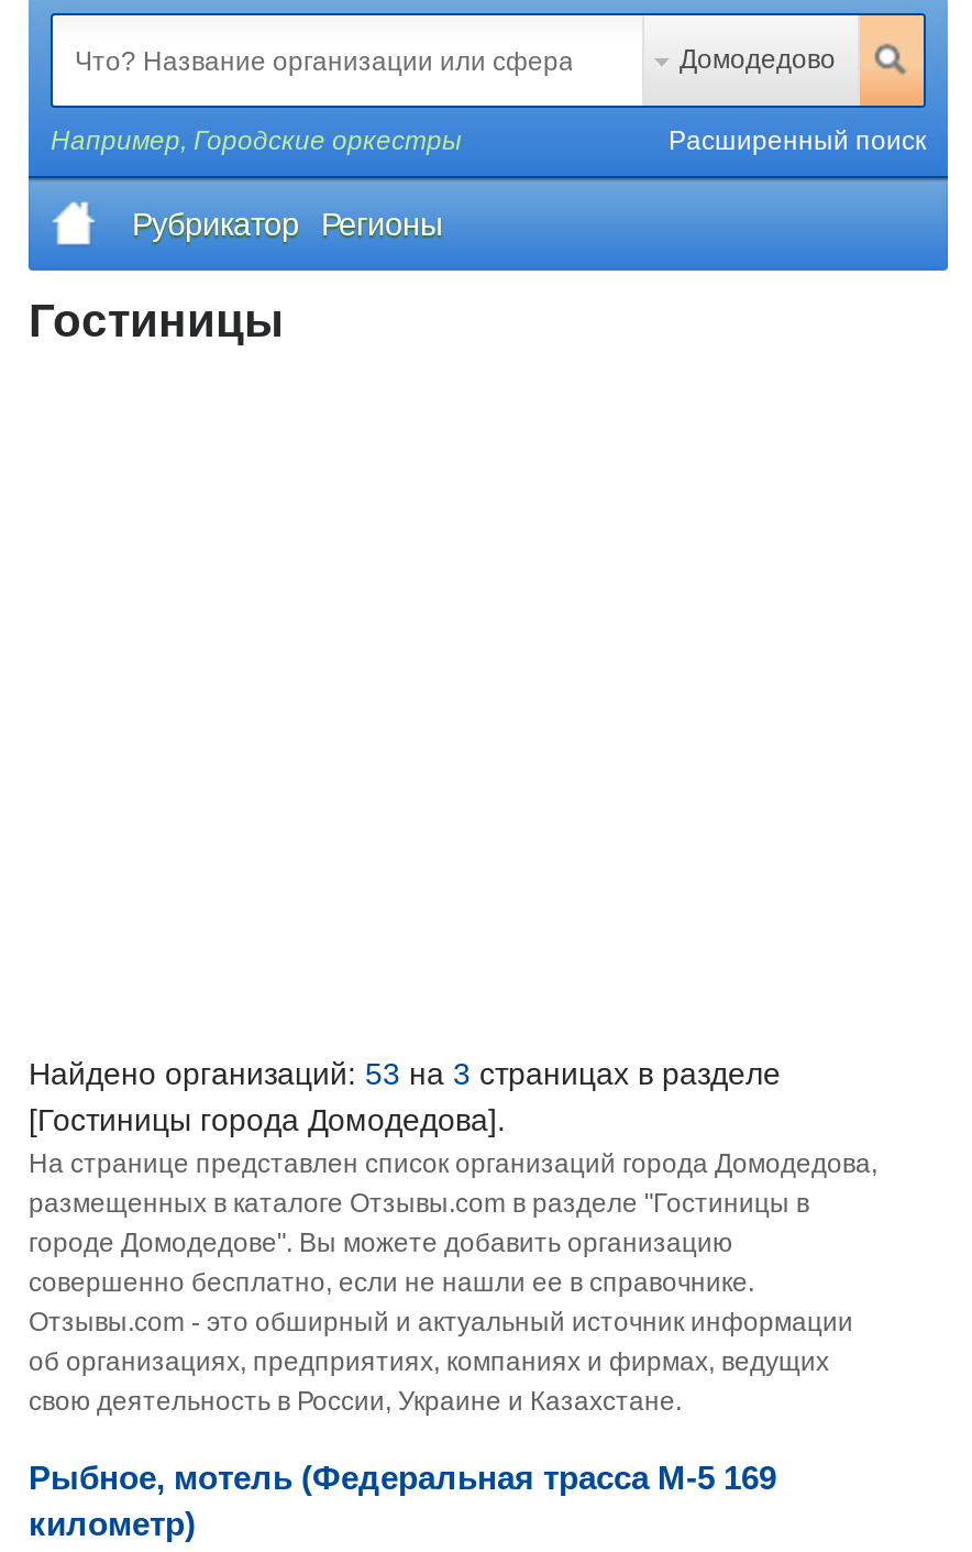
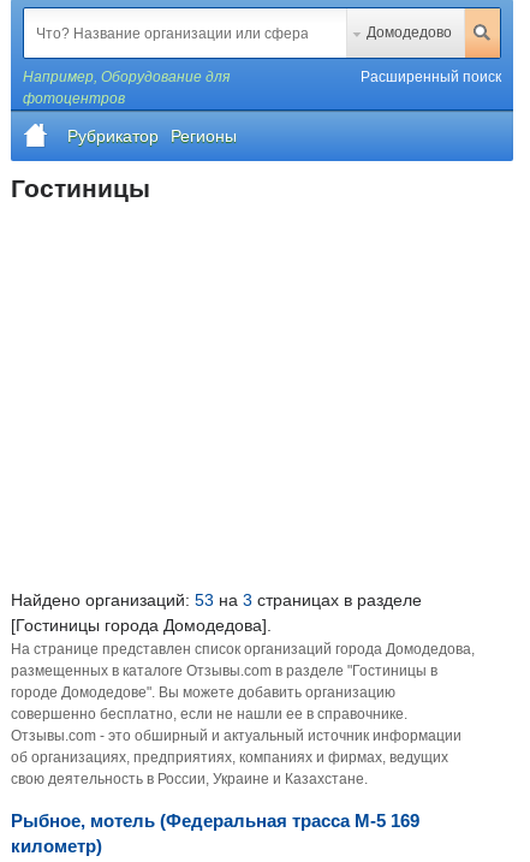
- Например, Городские оркестры
+ Например, Оборудование для
+ фотоцентров
